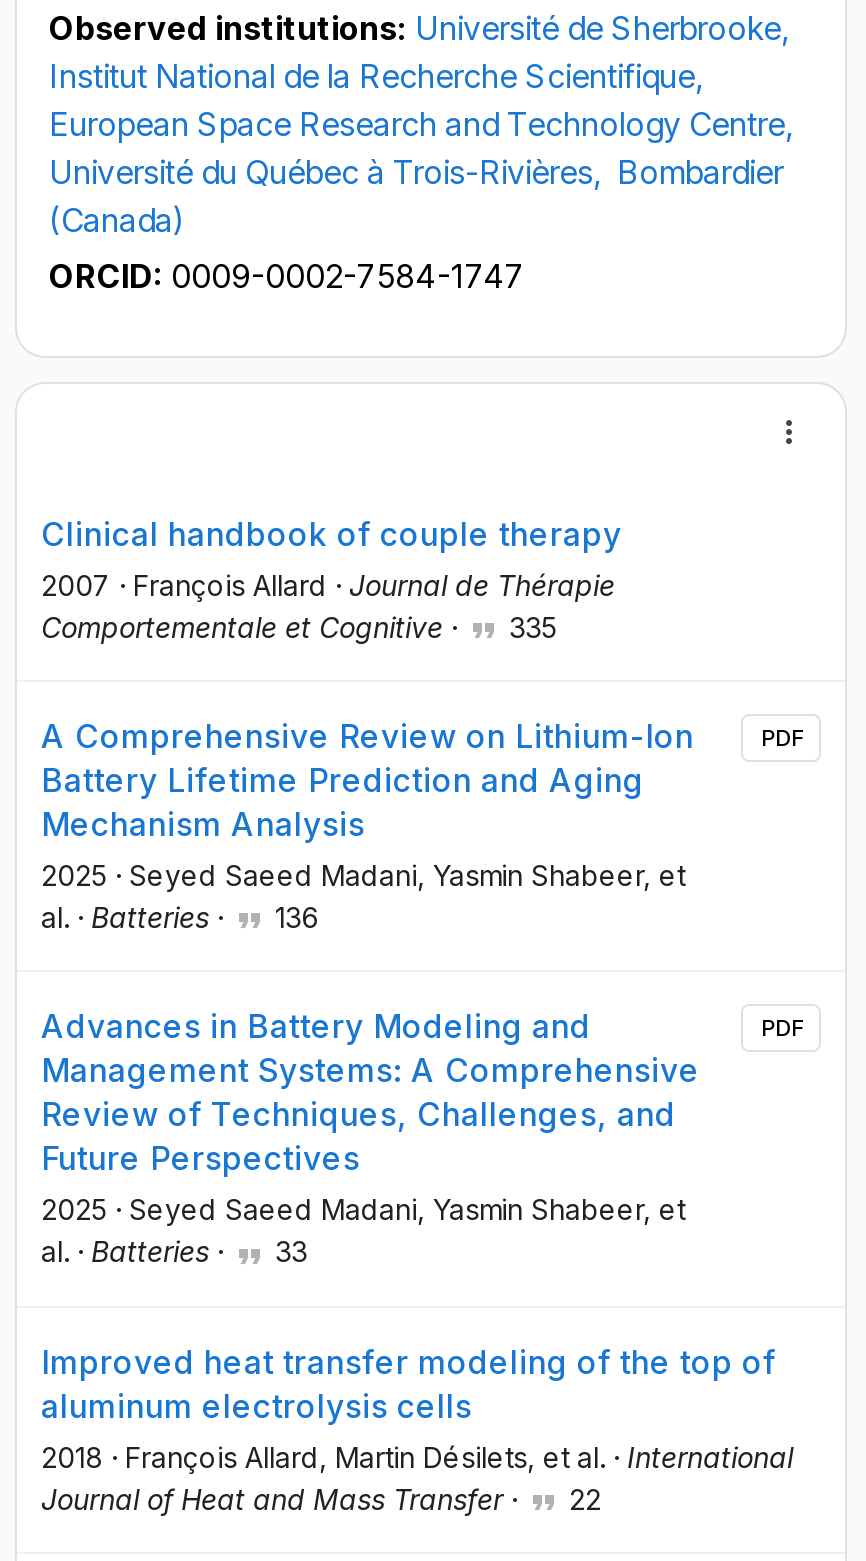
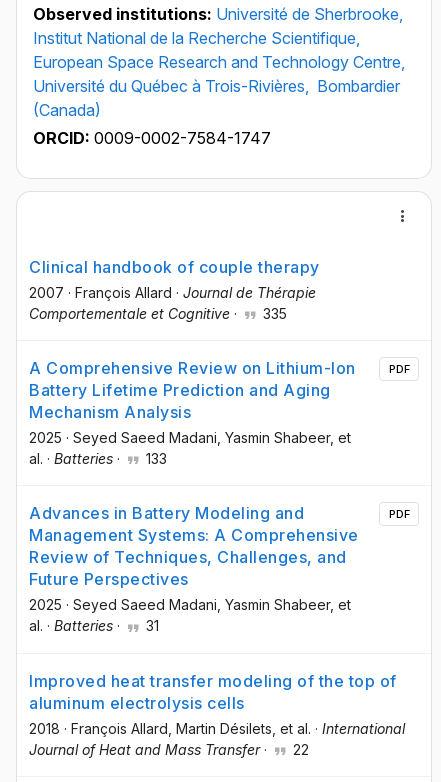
- al. · Batteries · 136
+ al. · Batteries · 133

- al. · Batteries · 33
+ al. · Batteries · 31
